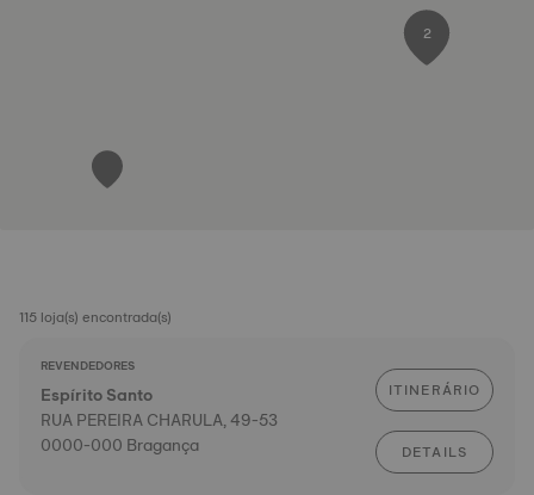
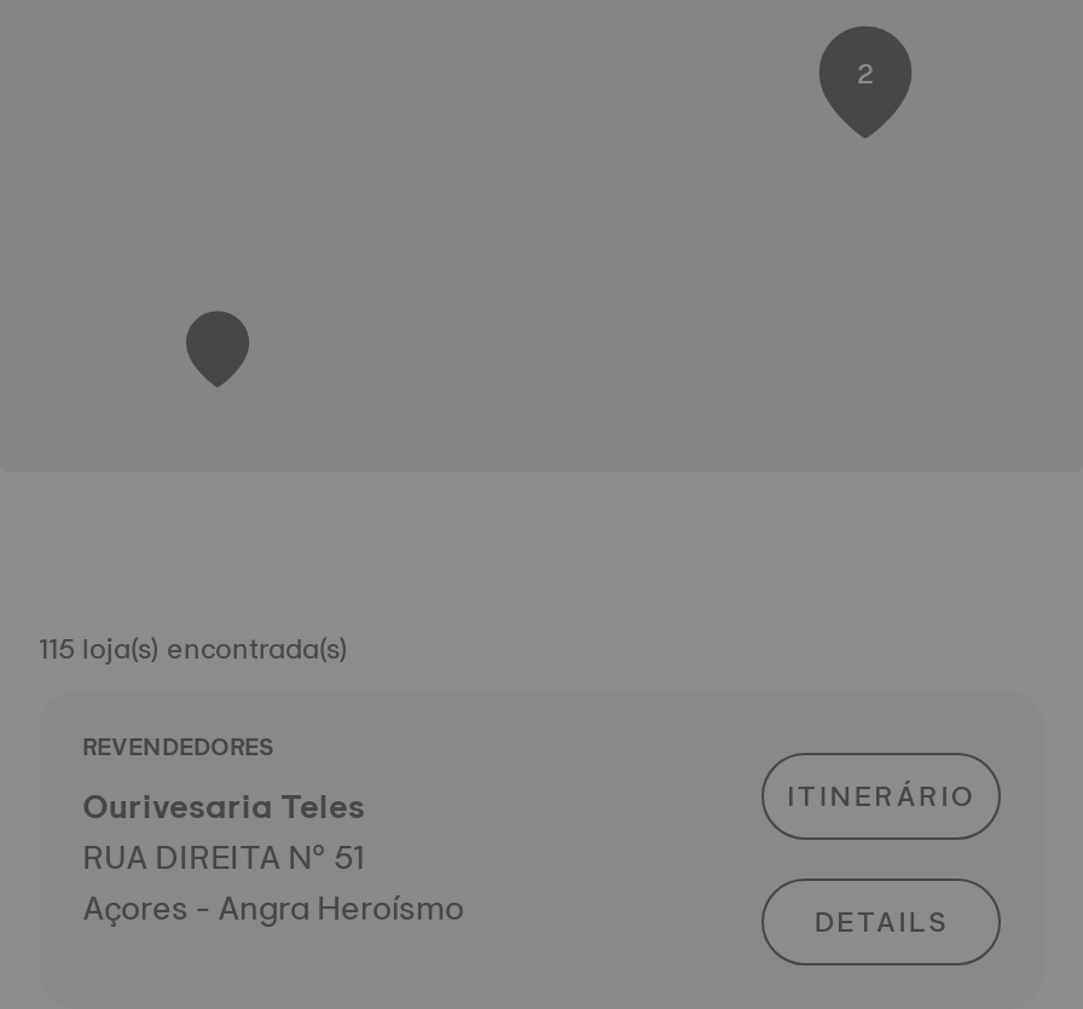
- Espírito Santo
- RUA PEREIRA CHARULA, 49-53
- 0000-000 Bragança
+ Ourivesaria Teles
+ RUA DIREITA Nº 51
+ Açores - Angra Heroísmo
